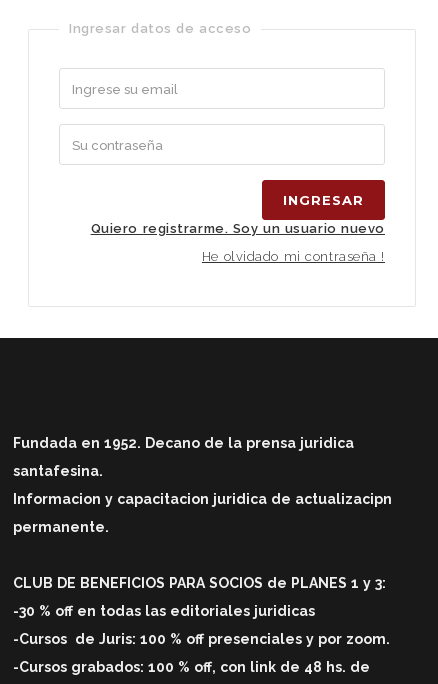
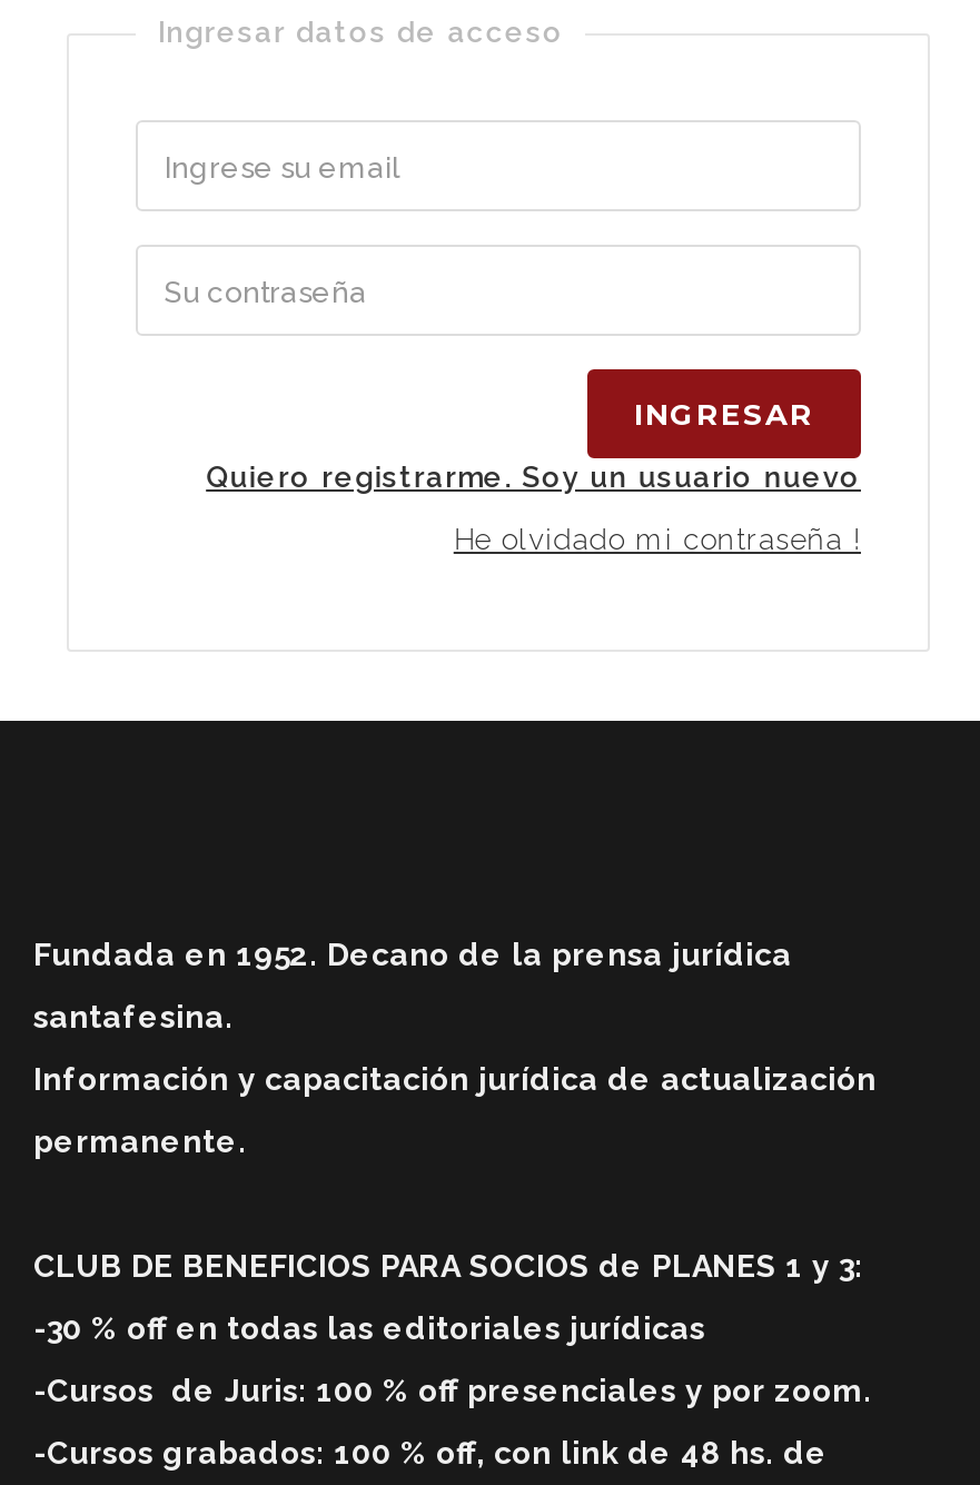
- Fundada en 1952. Decano de la prensa juridica
+ Fundada en 1952. Decano de la prensa jurídica

- Informacion y capacitacion juridica de actualizacipn
+ Información y capacitación jurídica de actualización

- -30 % off en todas las editoriales juridicas
+ -30 % off en todas las editoriales jurídicas
